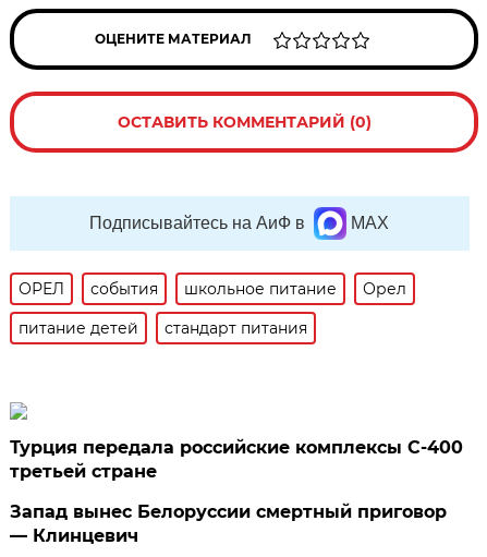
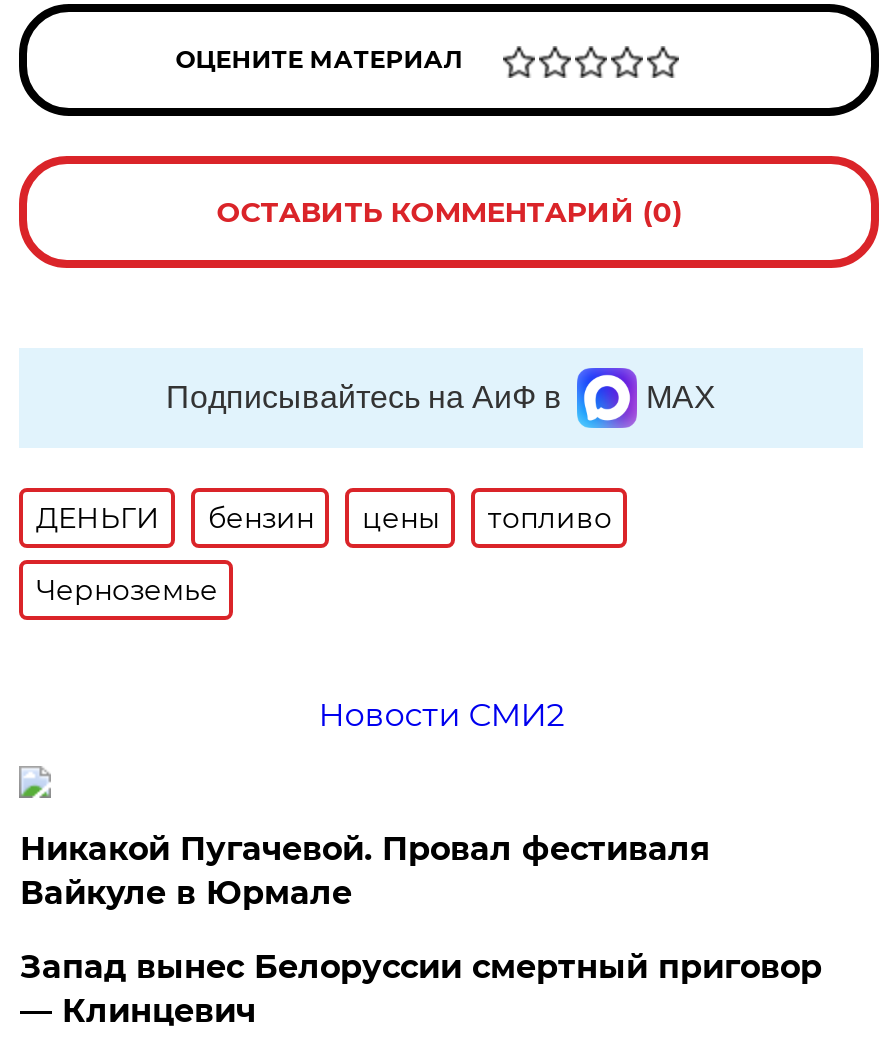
- ОРЕЛ
- события
- школьное питание
- Орел
- питание детей
- стандарт питания
+ ДЕНЬГИ
+ бензин
+ цены
+ топливо
+ Черноземье
+ Новости СМИ2

- Турция передала российские комплексы С-400
- третьей стране
+ Никакой Пугачевой. Провал фестиваля
+ Вайкуле в Юрмале
